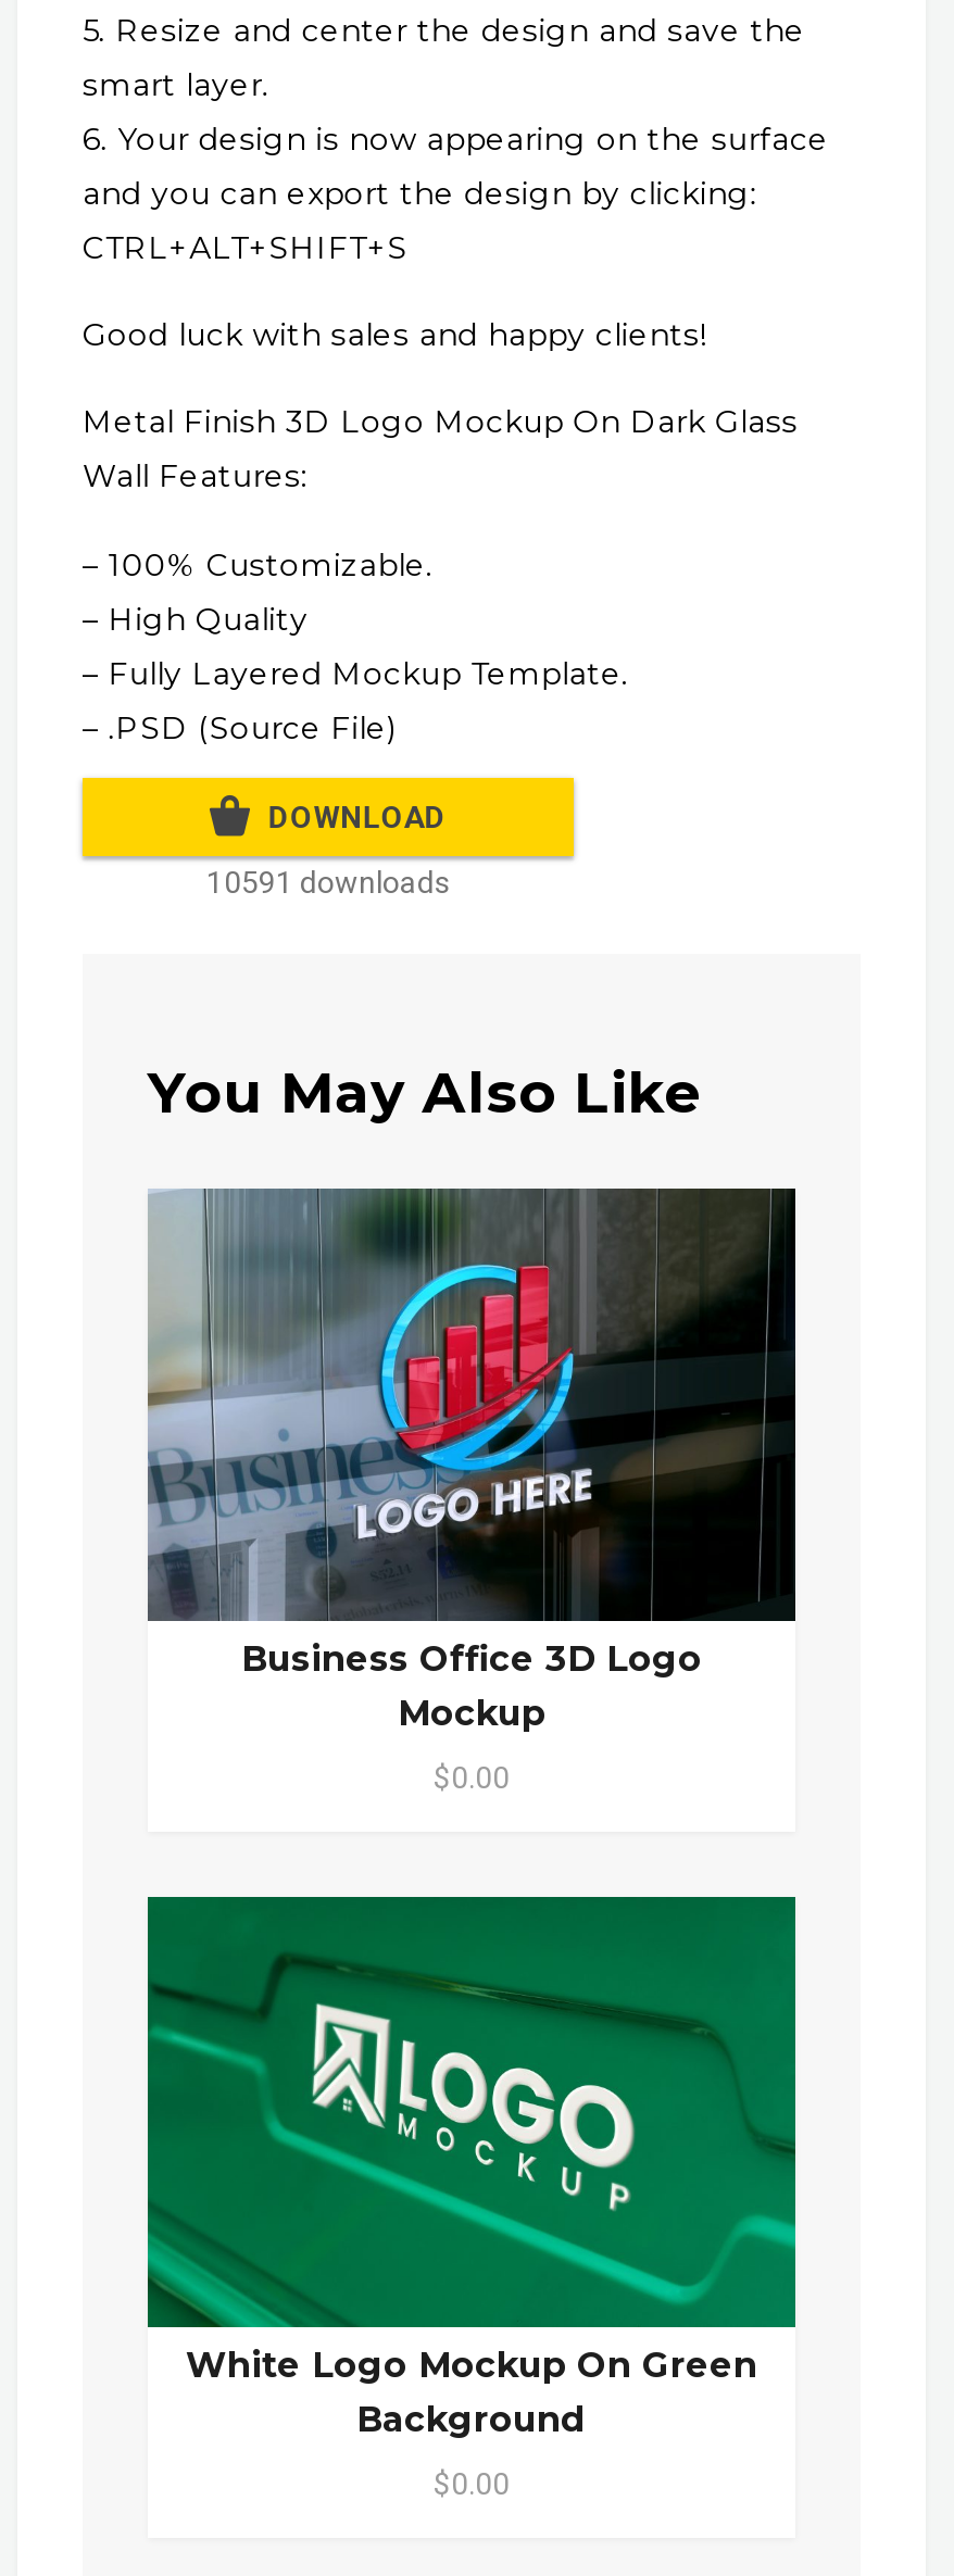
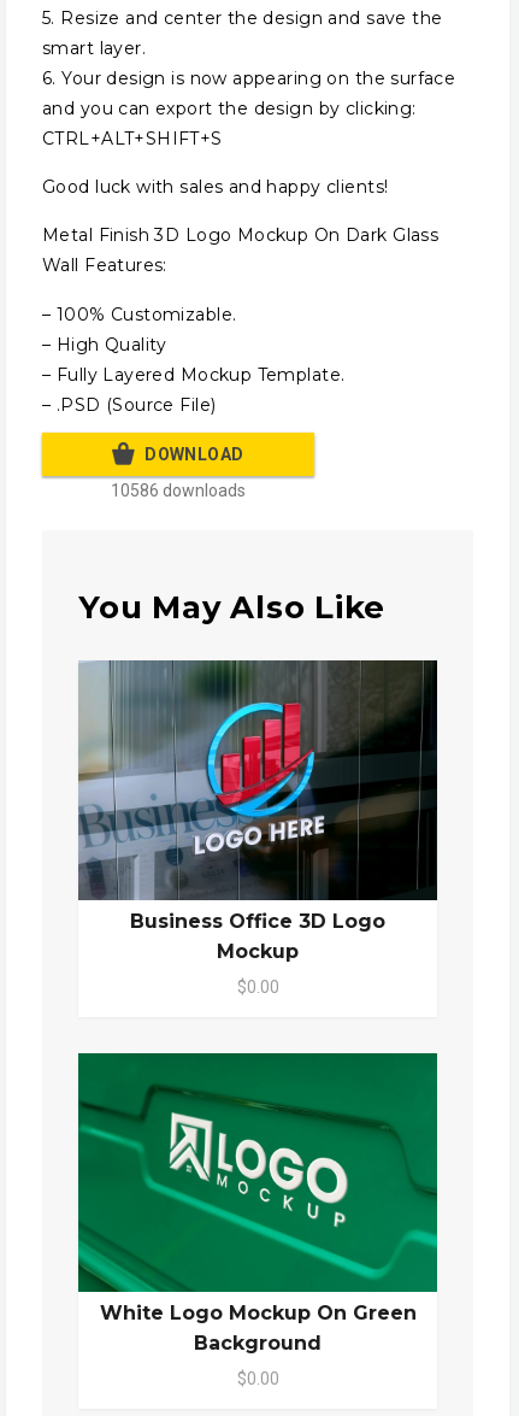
- 10591 downloads
+ 10586 downloads
